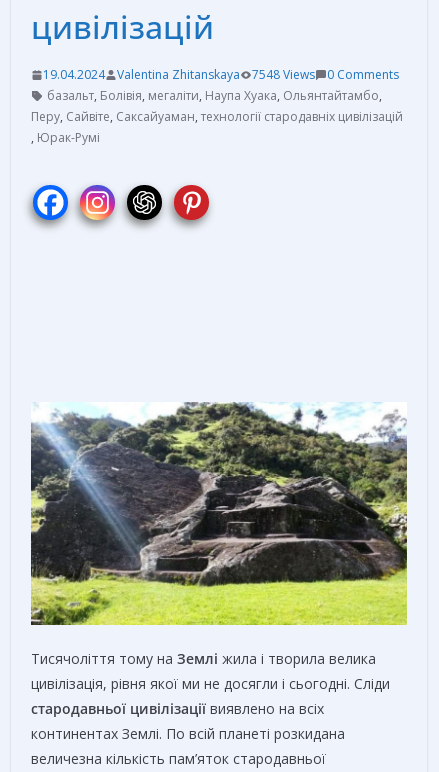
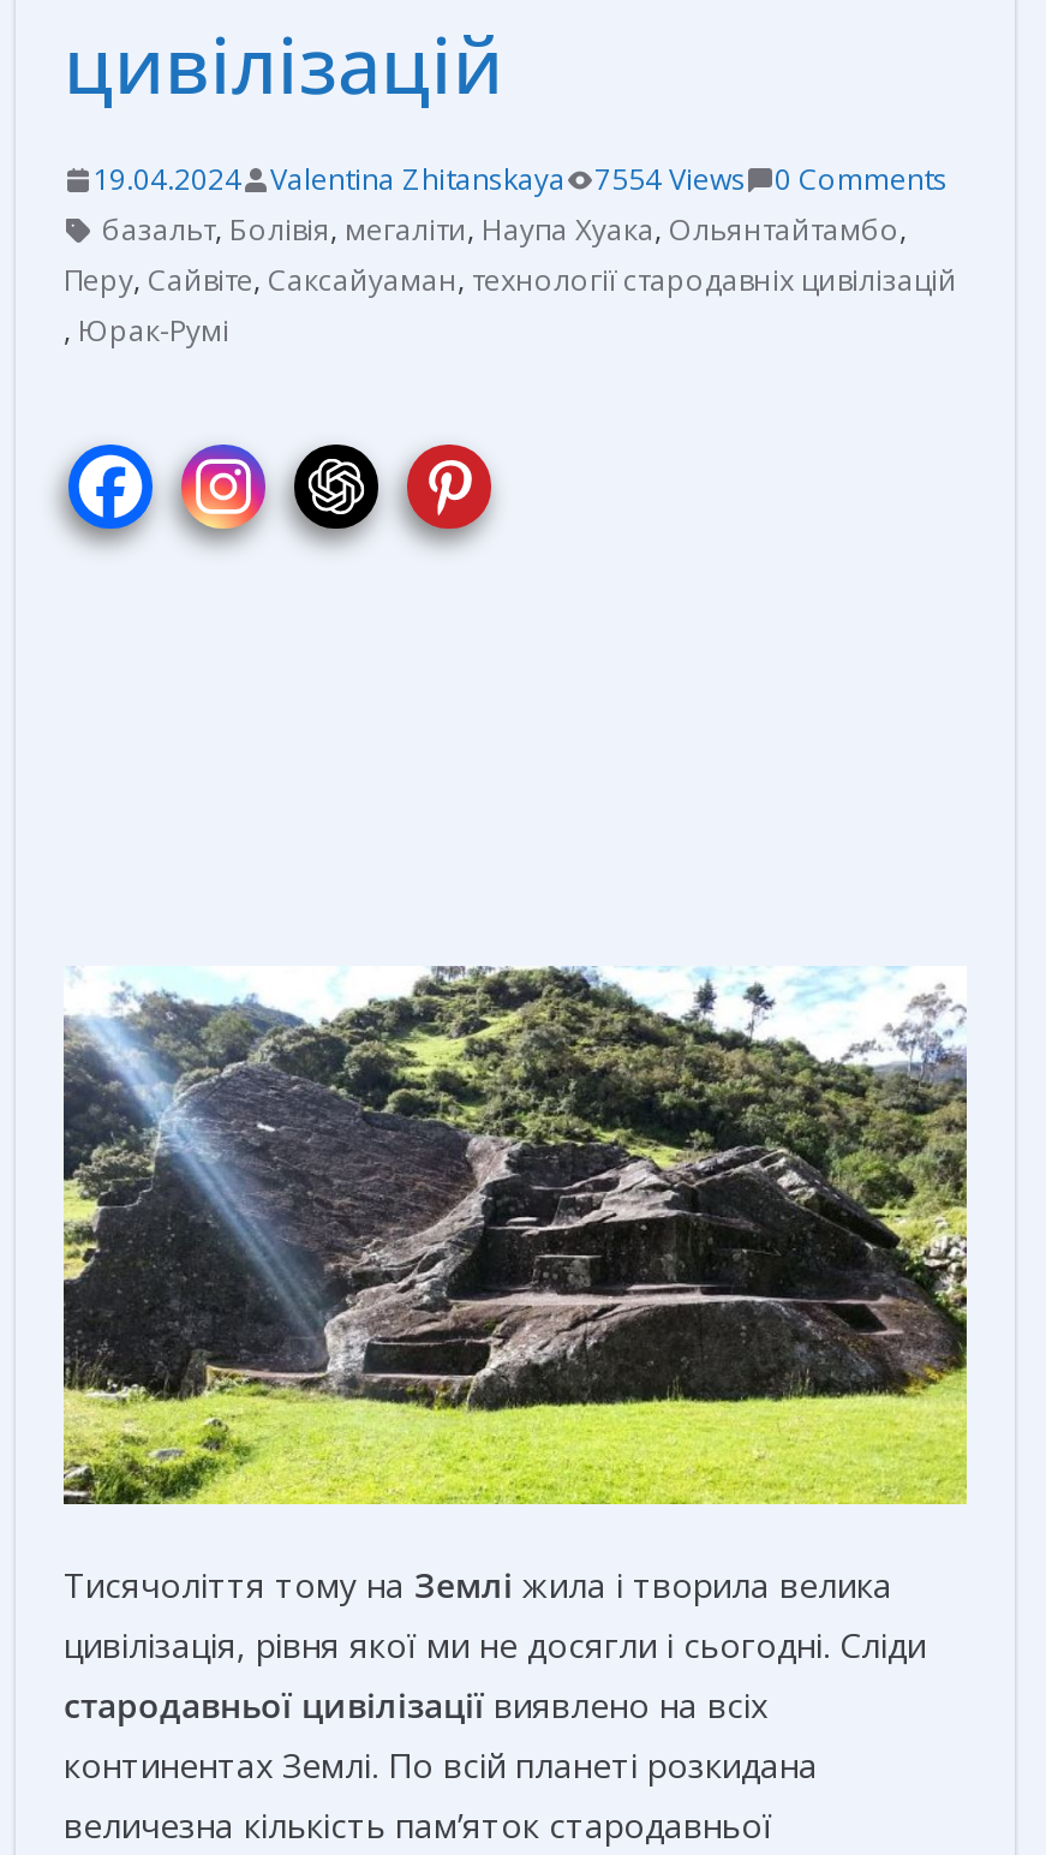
- 19.04.2024 Valentina Zhitanskaya 7548 Views 0 Comments
+ 19.04.2024 Valentina Zhitanskaya 7554 Views 0 Comments
